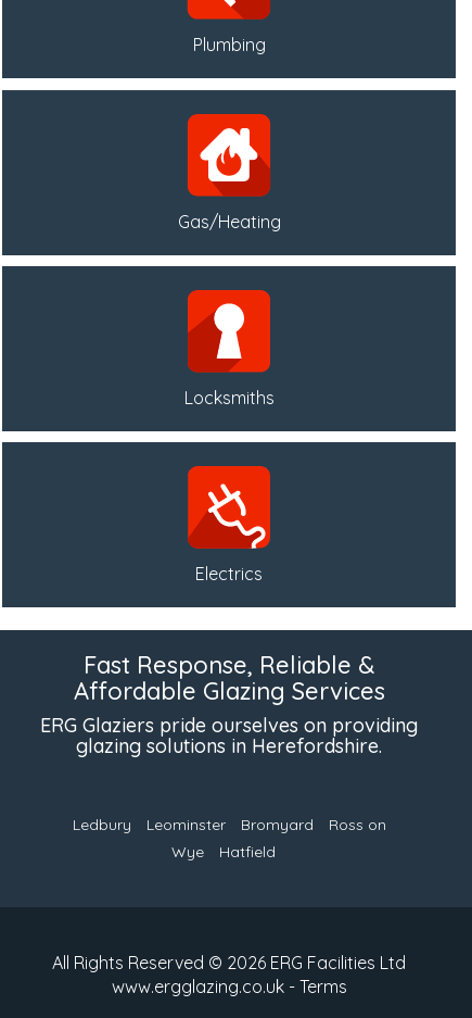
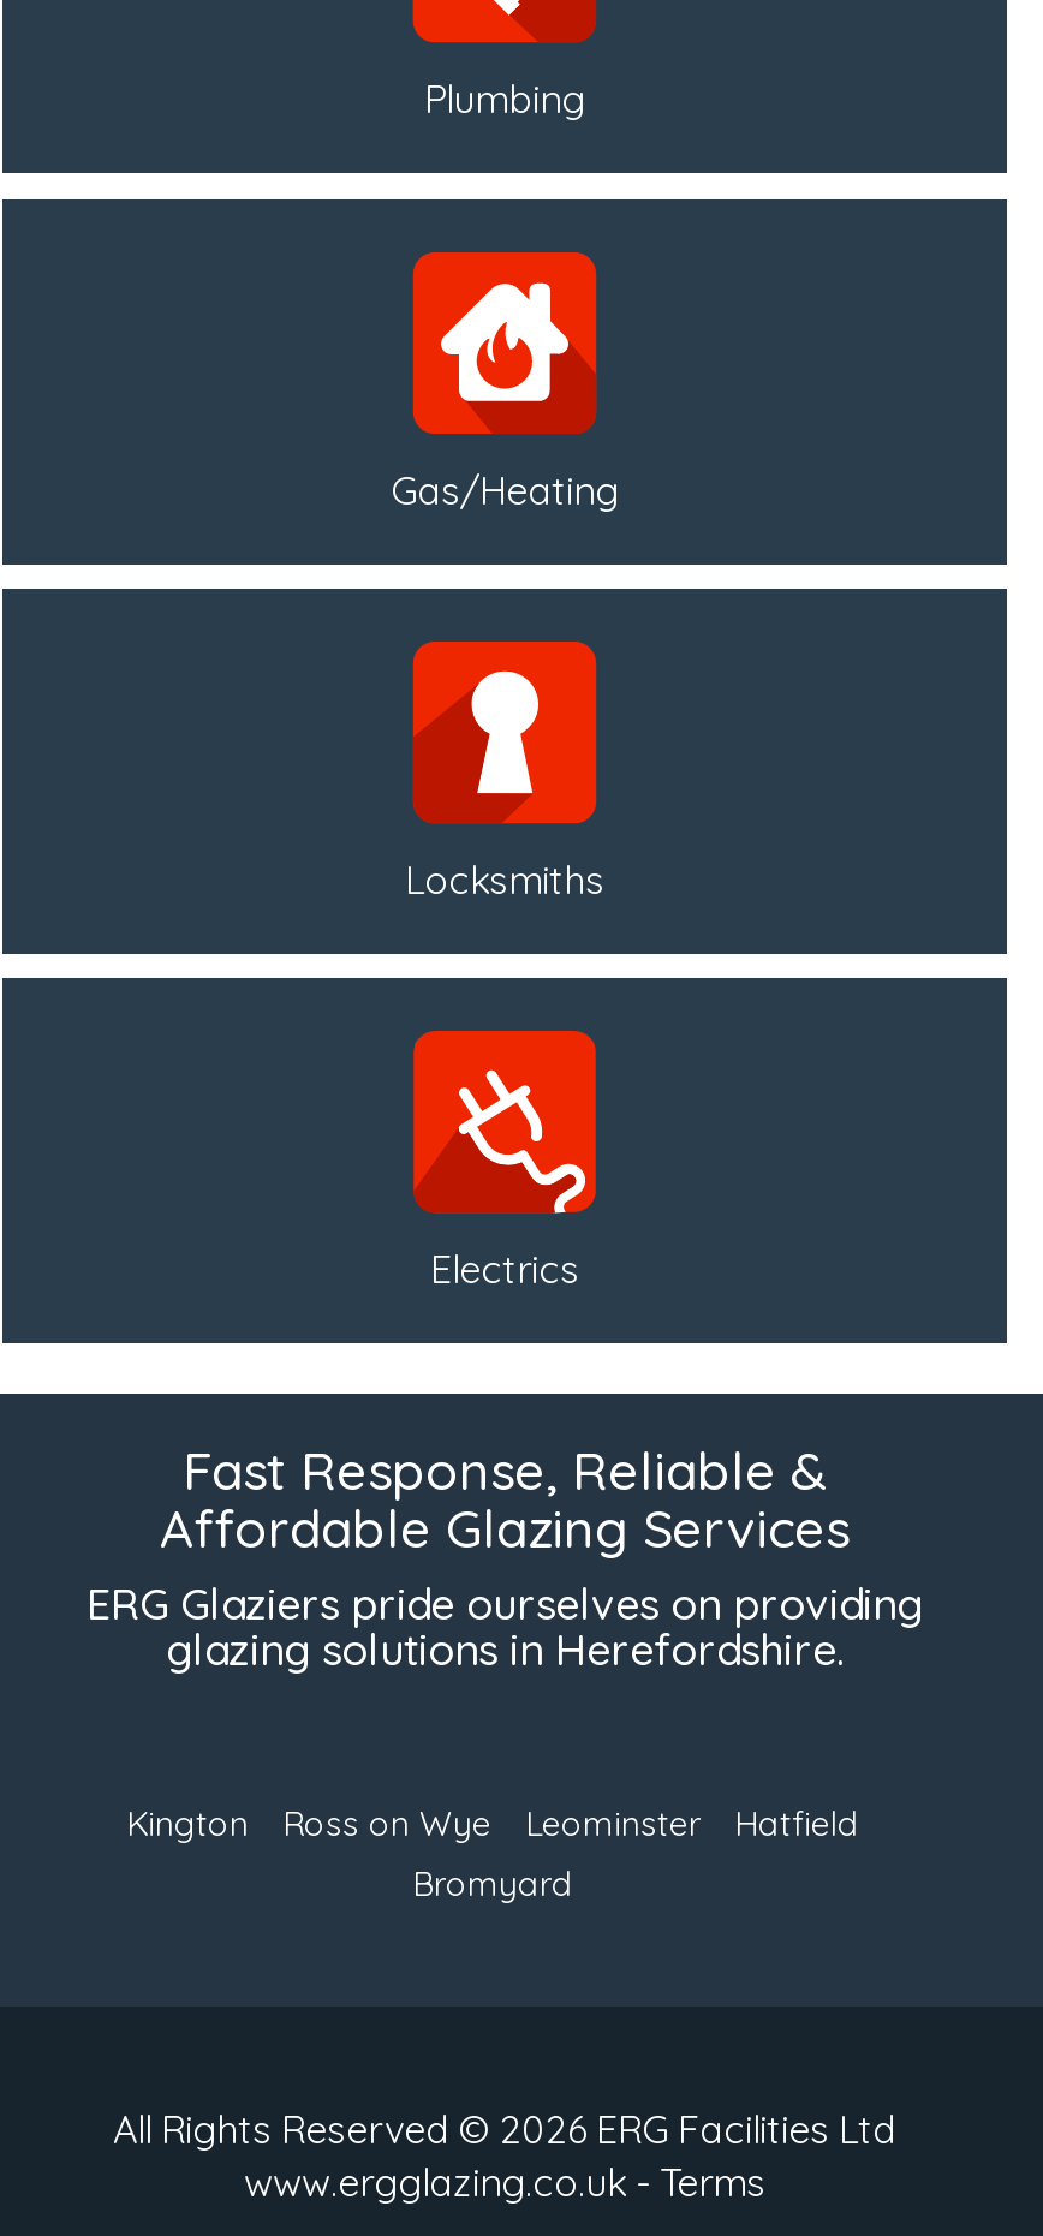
- Ledbury Leominster Bromyard Ross on
- Wye Hatfield
+ Kington Ross on Wye Leominster Hatfield
+ Bromyard
